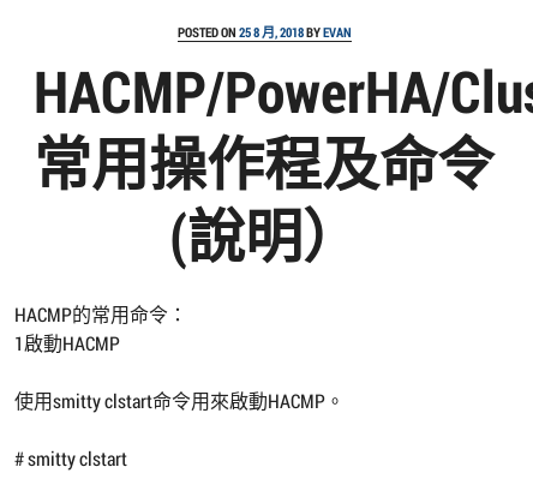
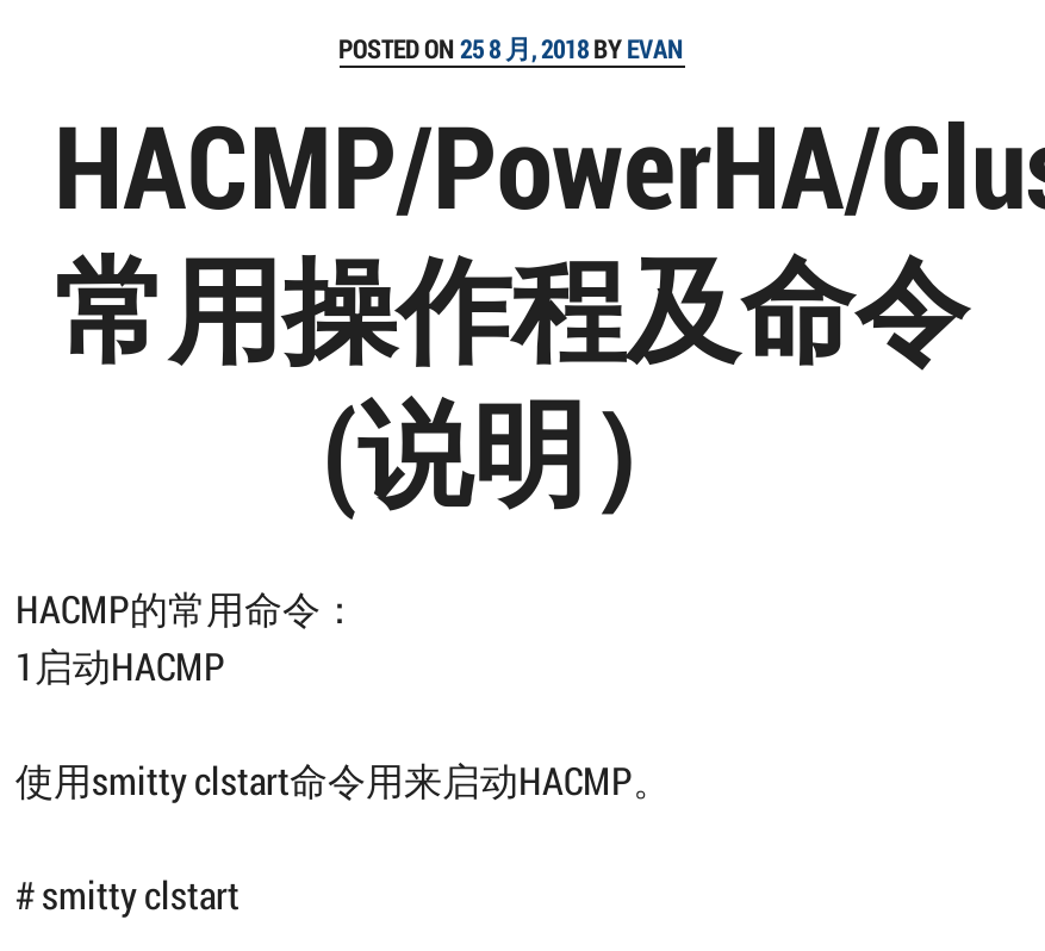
- (說明）
+ (说明）

- 1啟動HACMP
+ 1启动HACMP

- 使用smitty clstart命令用來啟動HACMP。
+ 使用smitty clstart命令用来启动HACMP。
